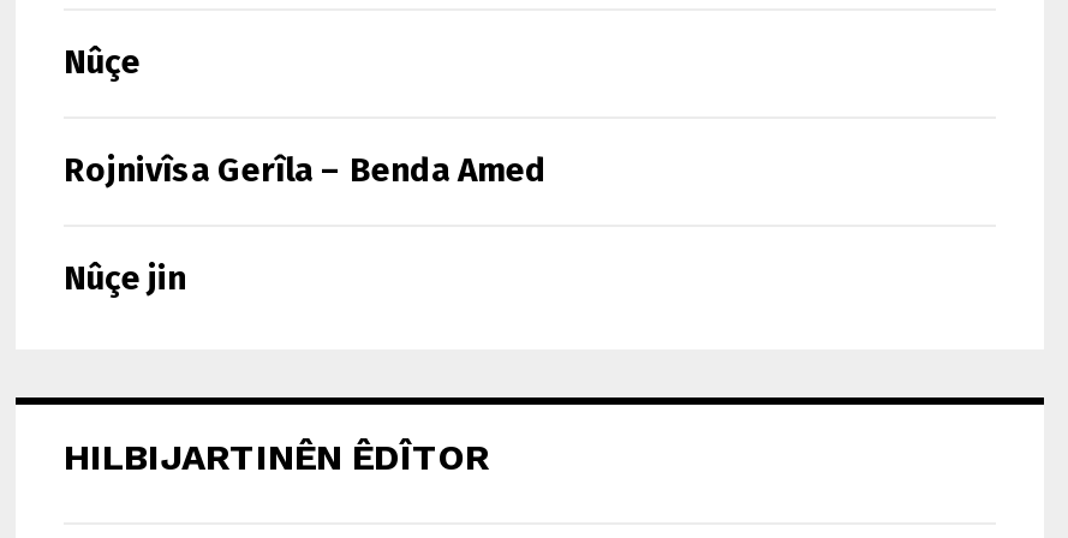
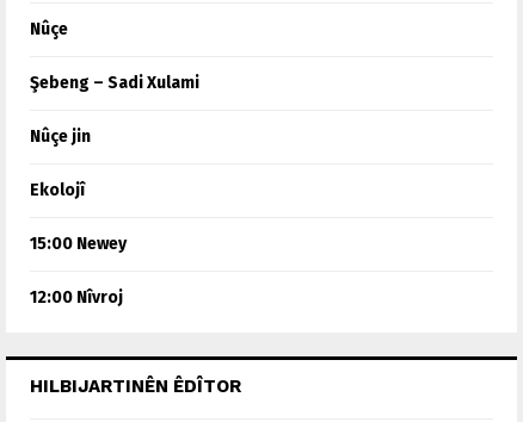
- Rojnivîsa Gerîla – Benda Amed
+ Şebeng – Sadi Xulami

+ Ekolojî
+ 15:00 Newey
+ 12:00 Nîvroj
